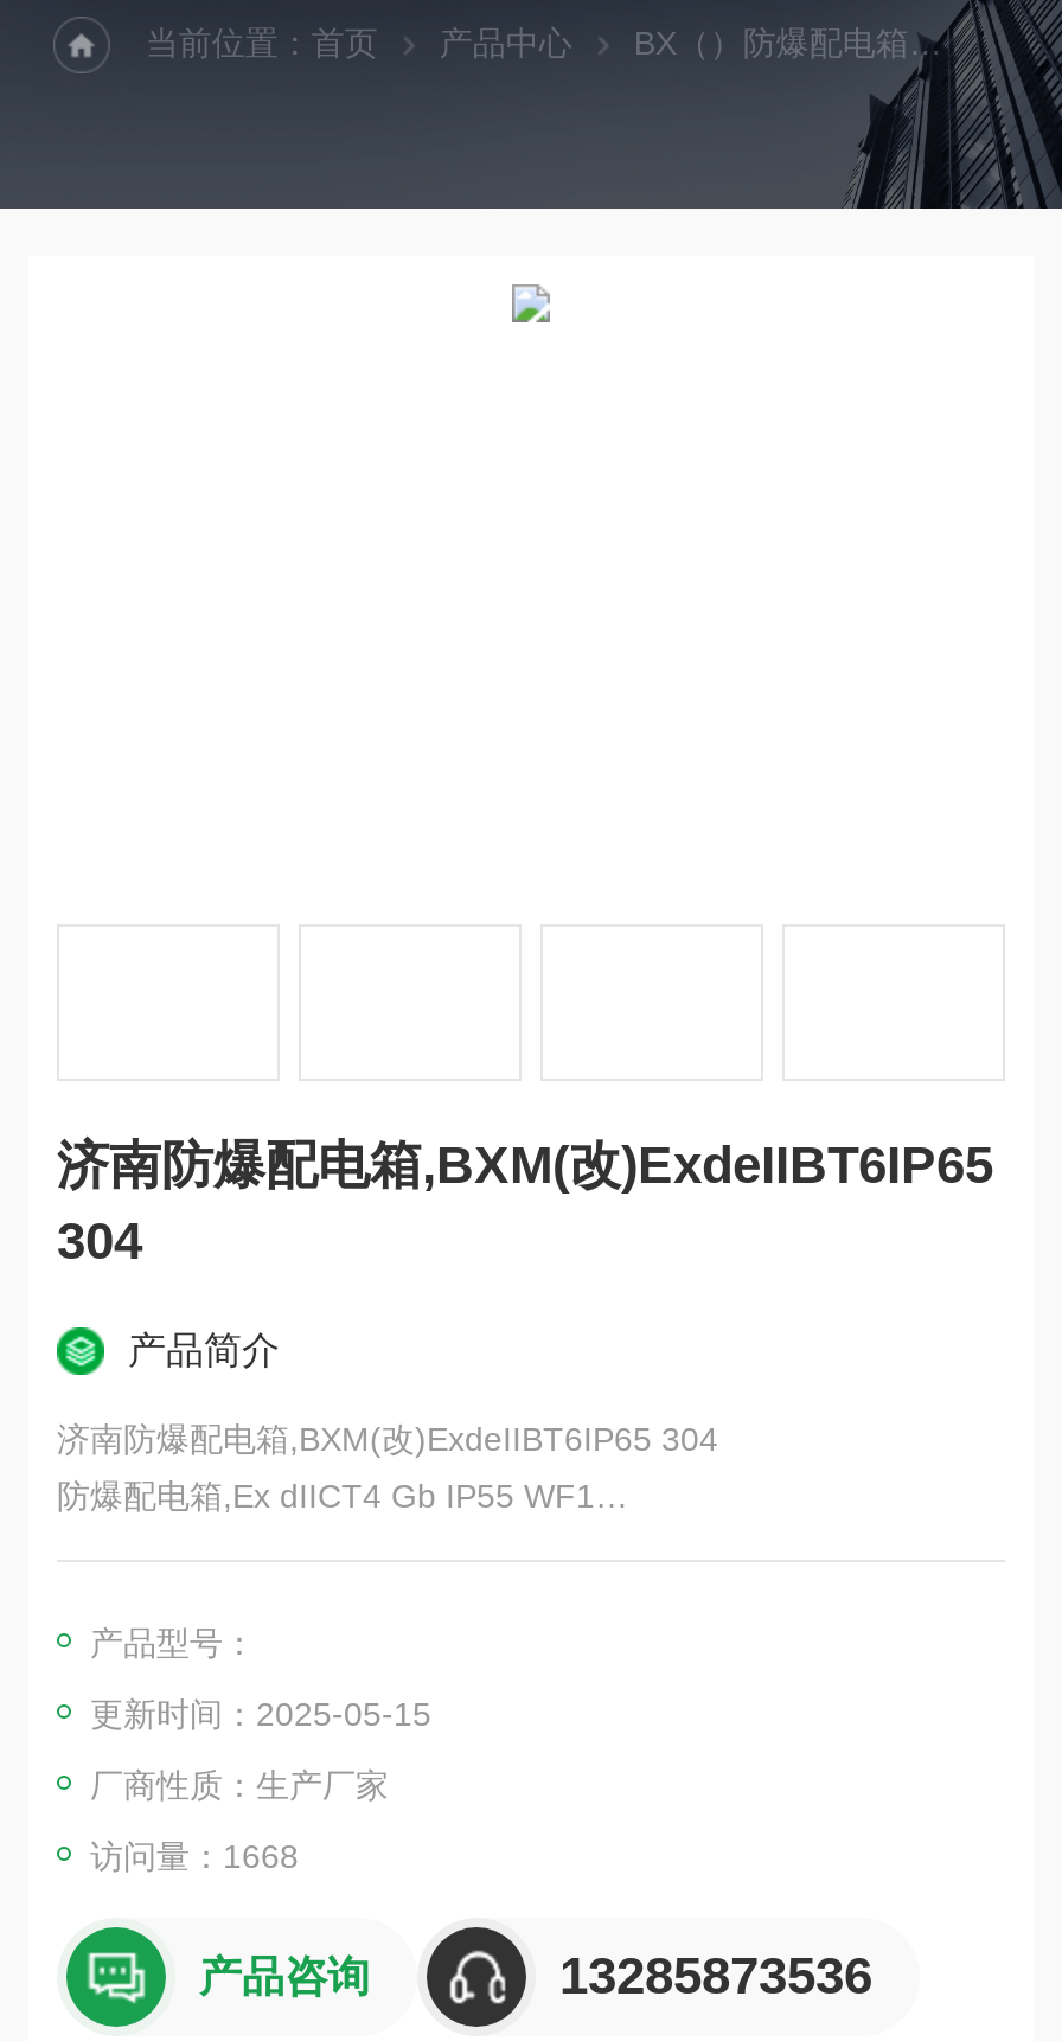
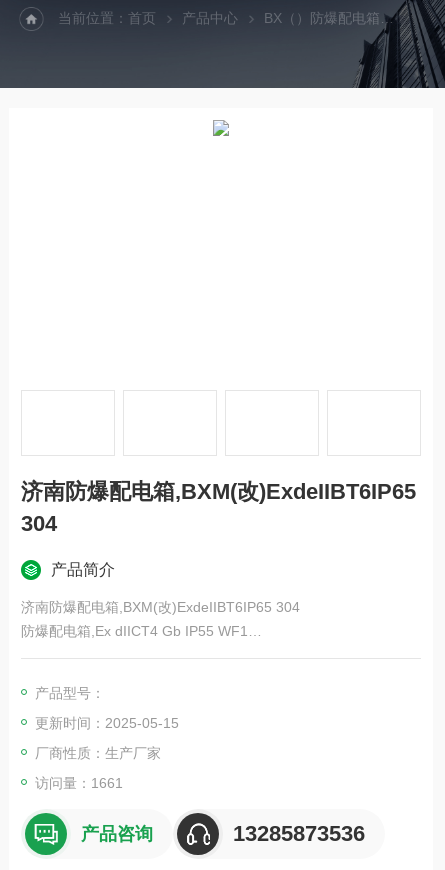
- 访问量：1668
+ 访问量：1661
